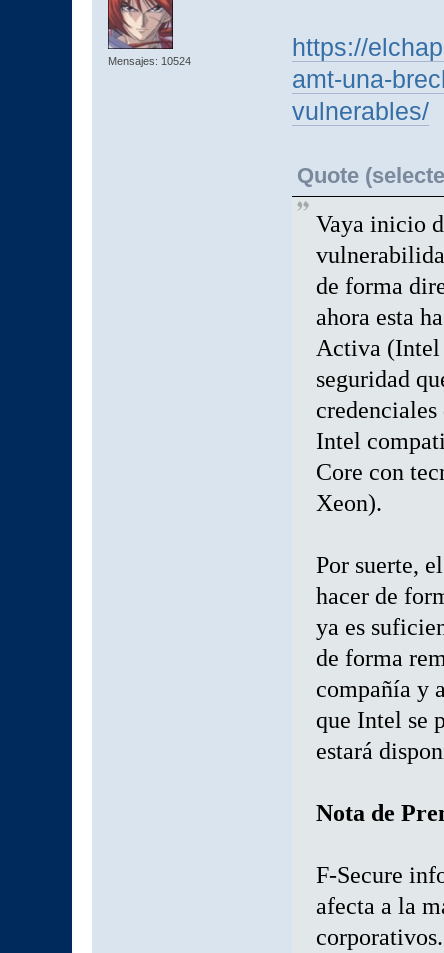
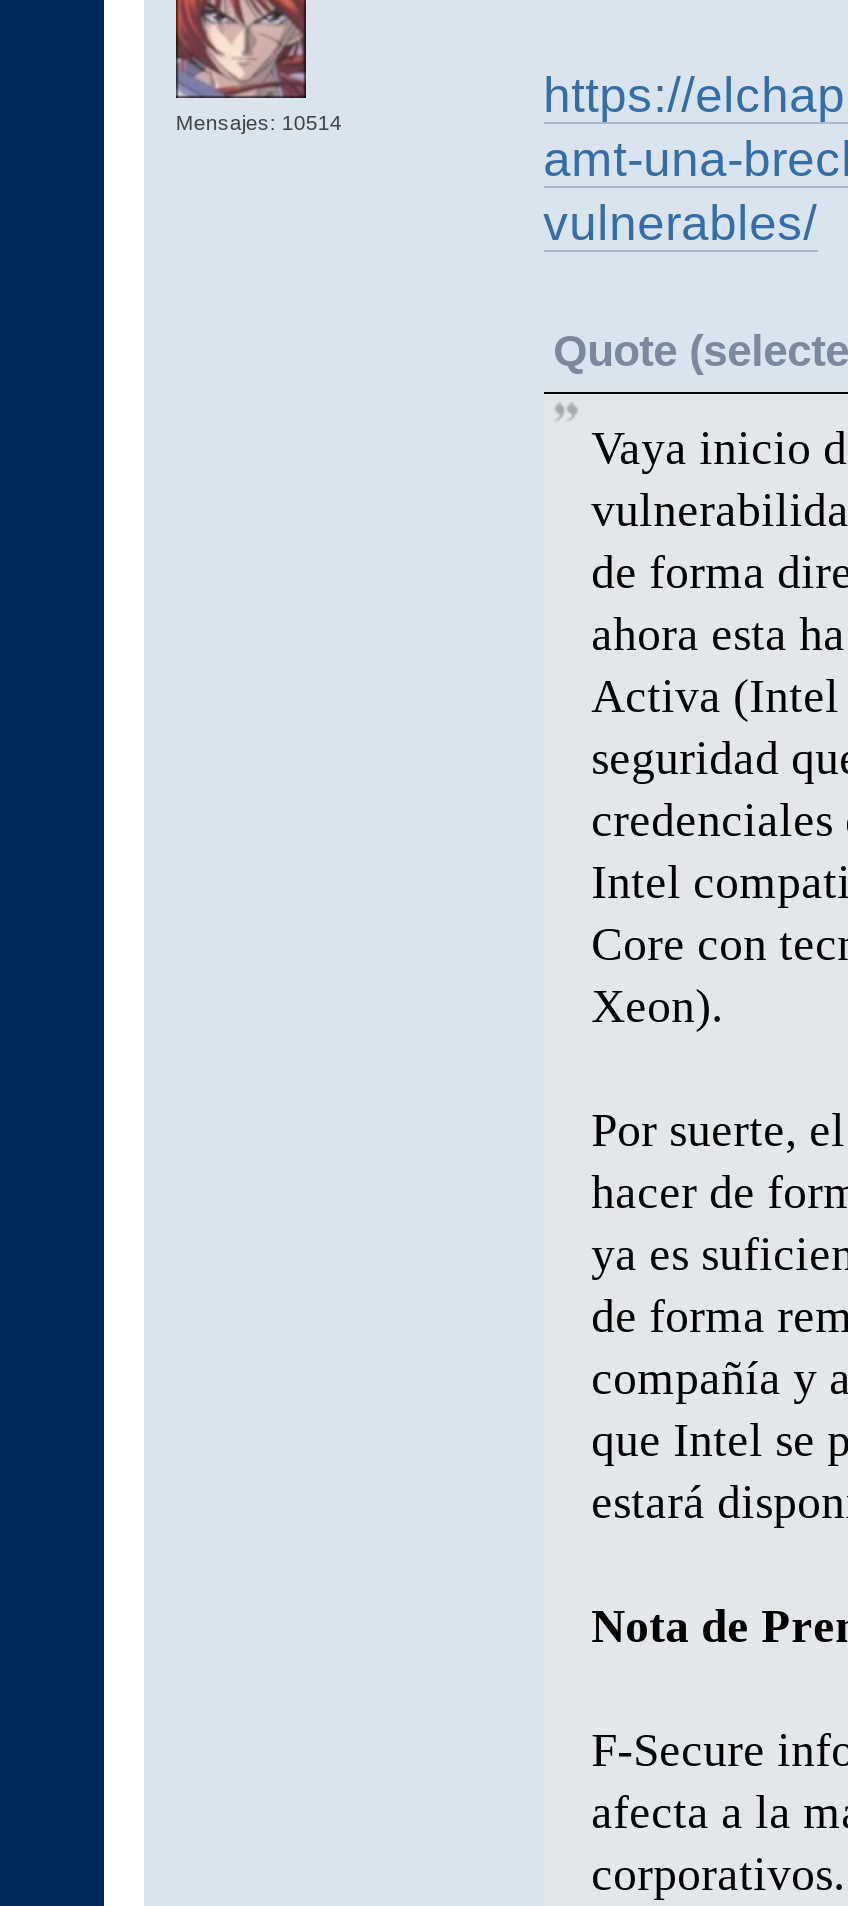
- Mensajes: 10524
+ Mensajes: 10514
